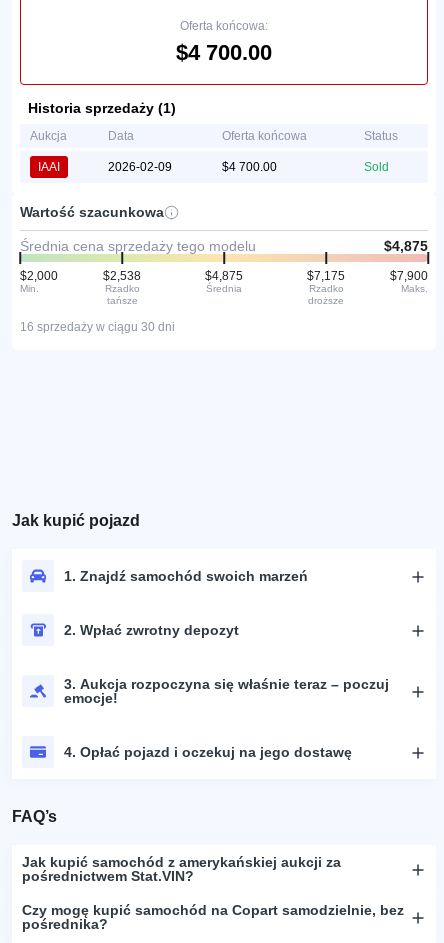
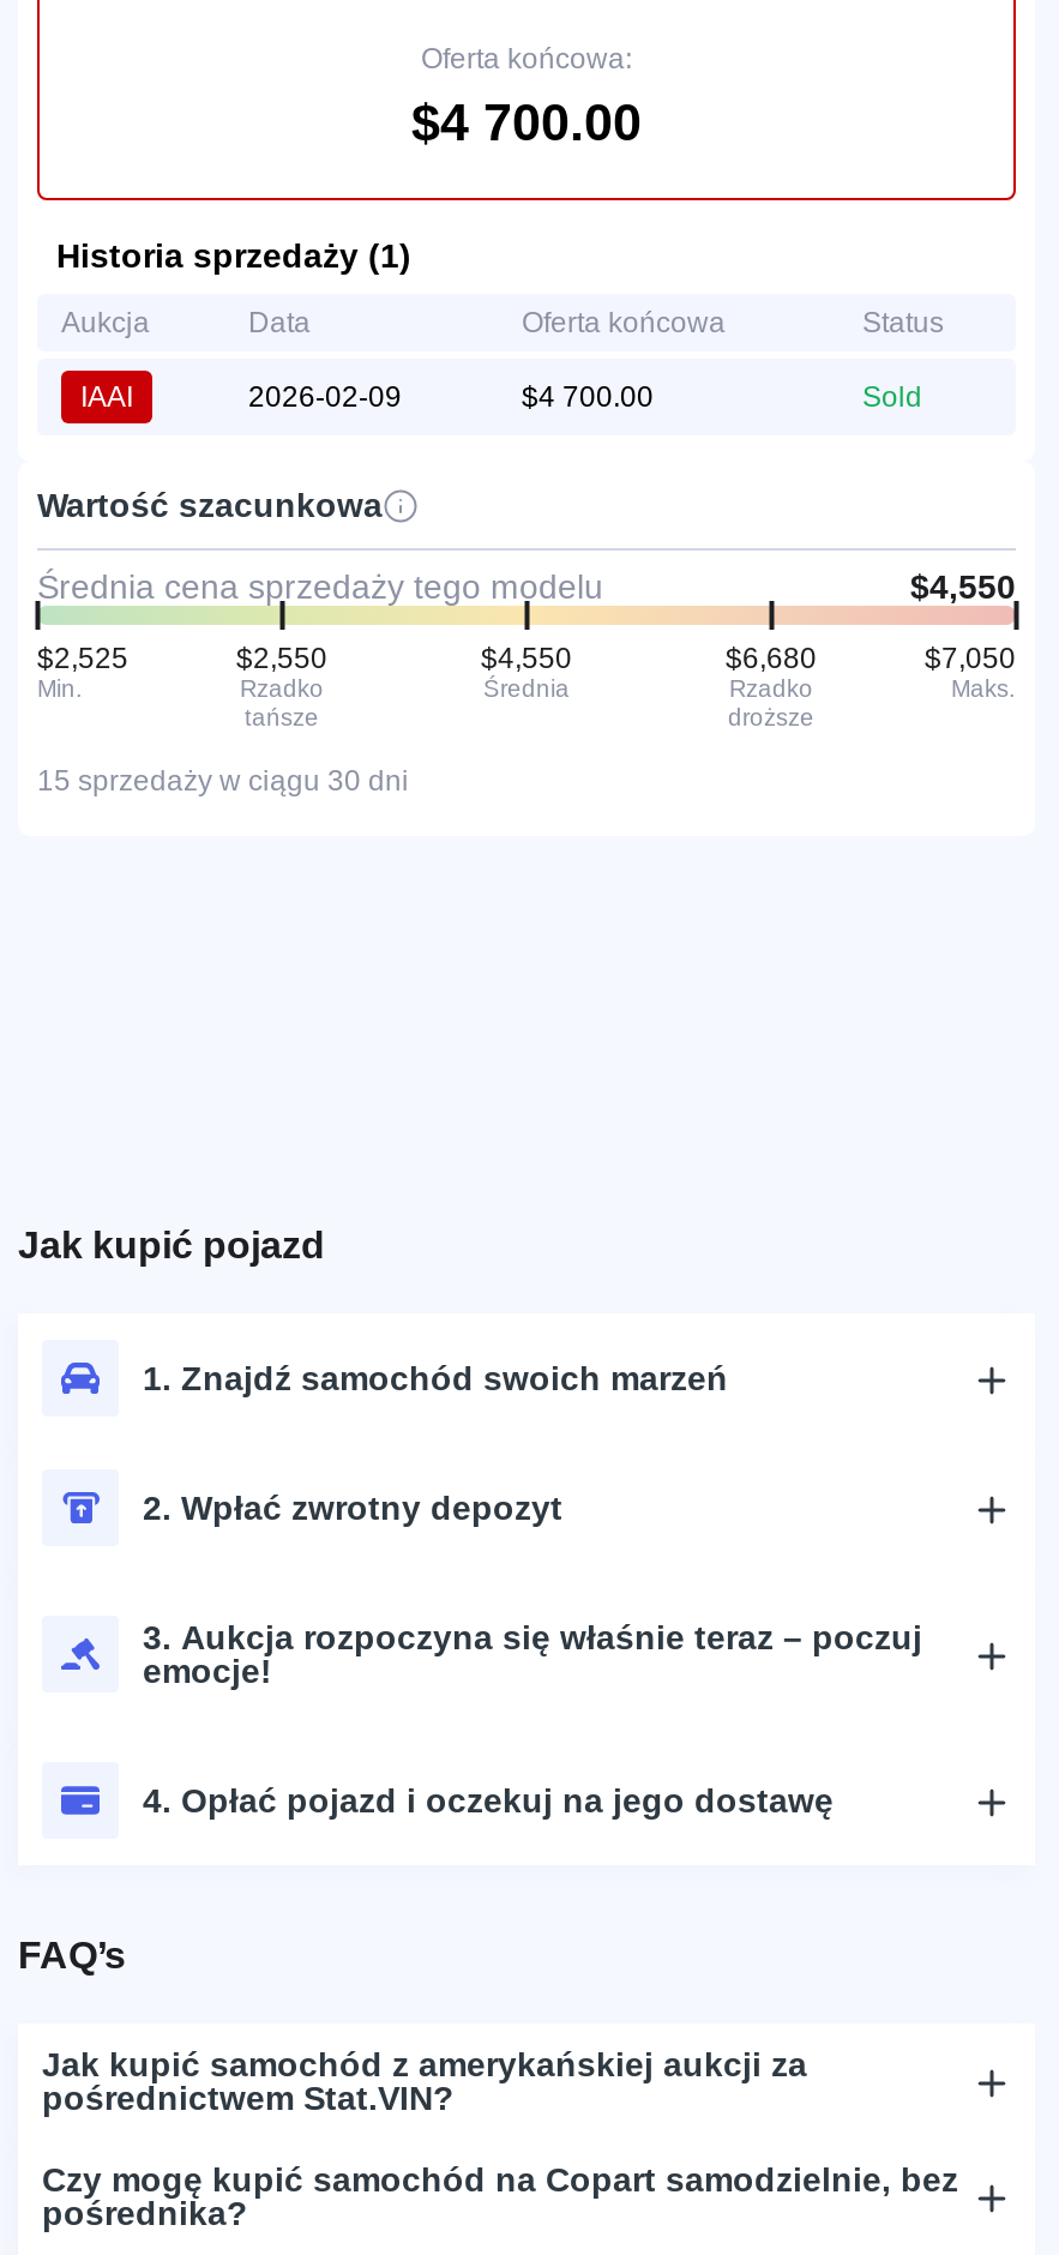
- $4,875
+ $4,550

- $2,000
+ $2,525

- $2,538
+ $2,550

- $4,875
+ $4,550

- $7,175
+ $6,680

- $7,900
+ $7,050

- 16 sprzedaży w ciągu 30 dni
+ 15 sprzedaży w ciągu 30 dni
